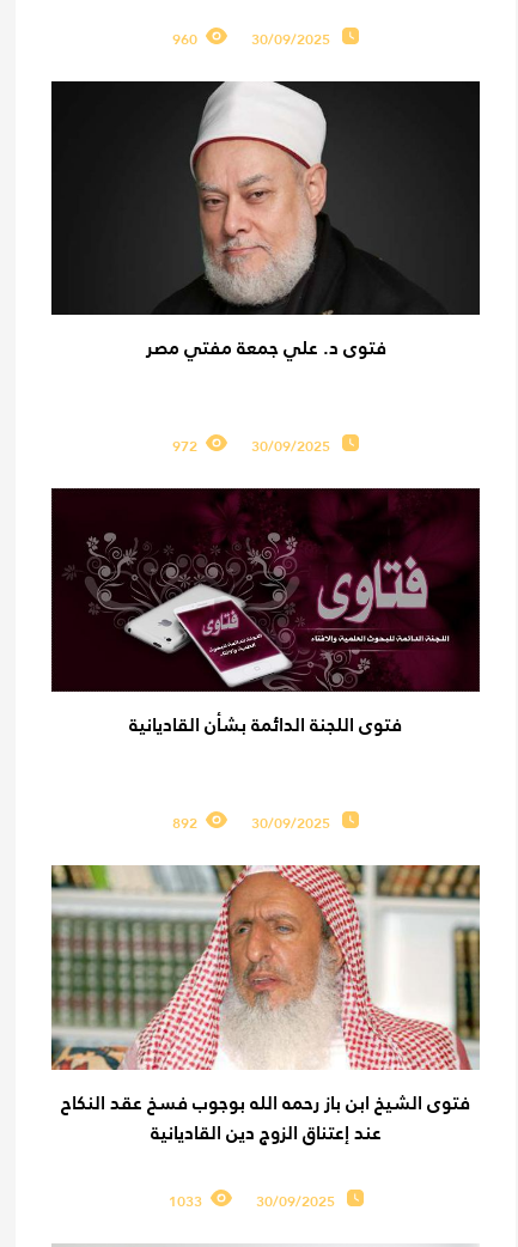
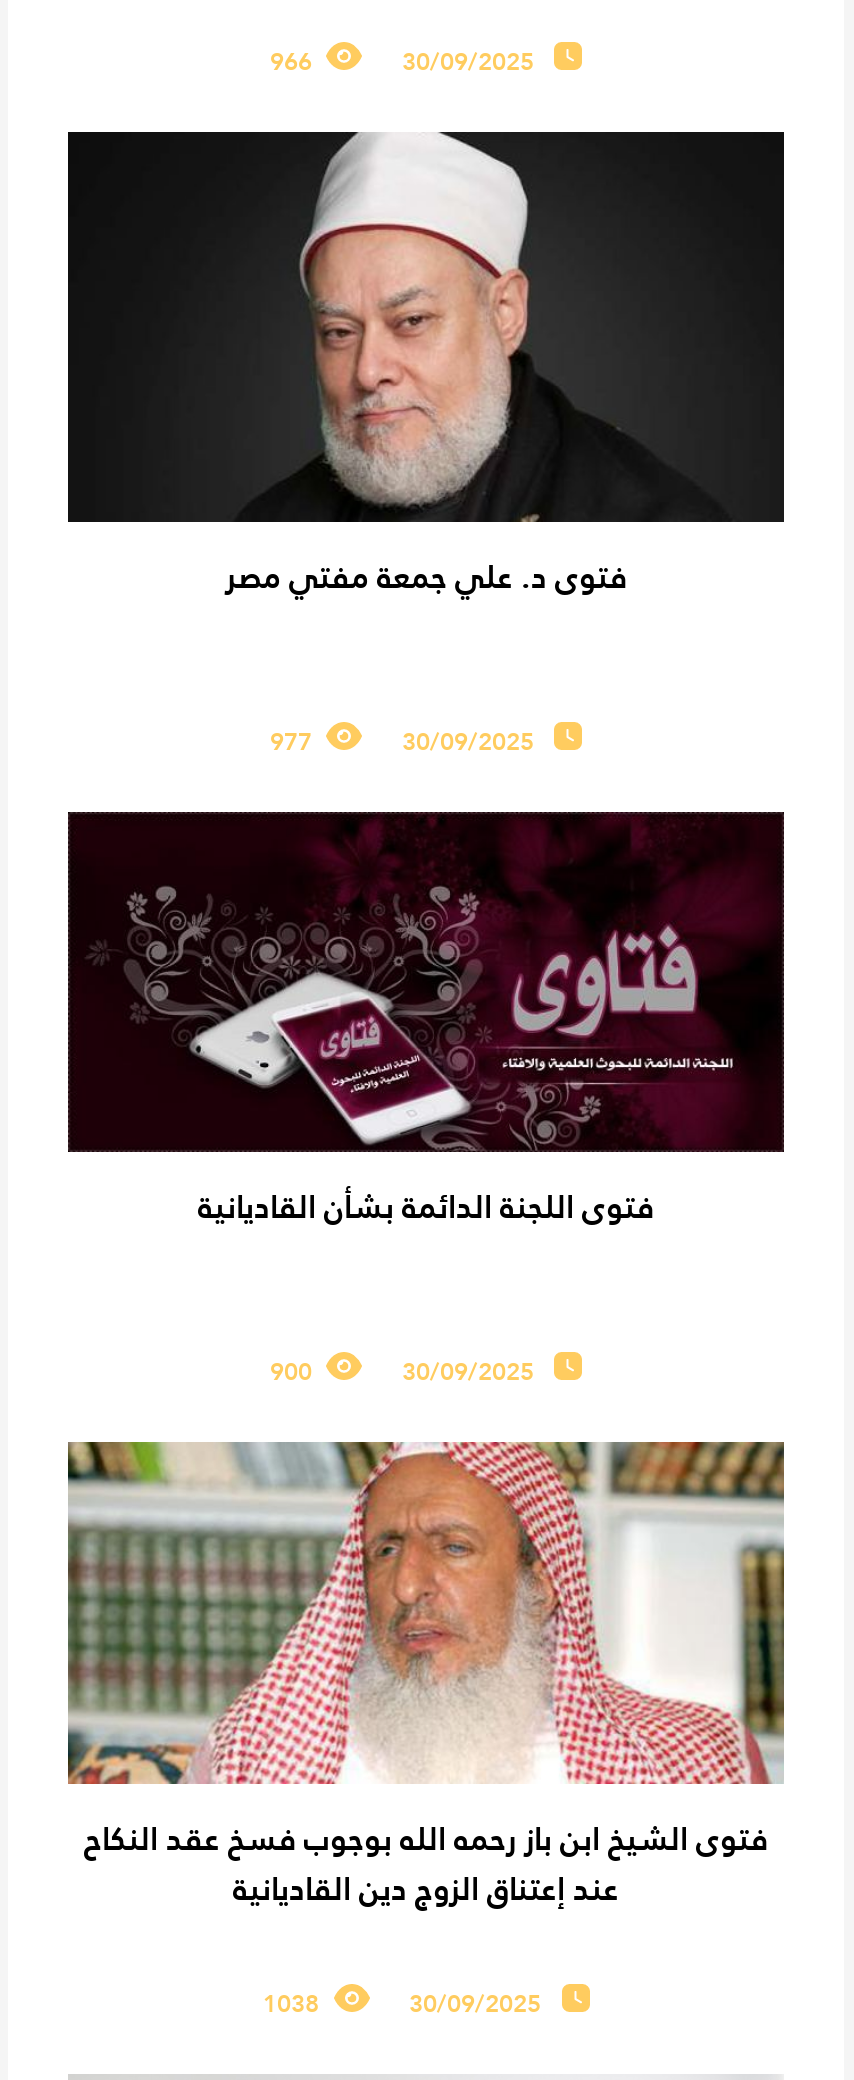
- 960
+ 966

- 972
+ 977

- 892
+ 900

- 1033
+ 1038
